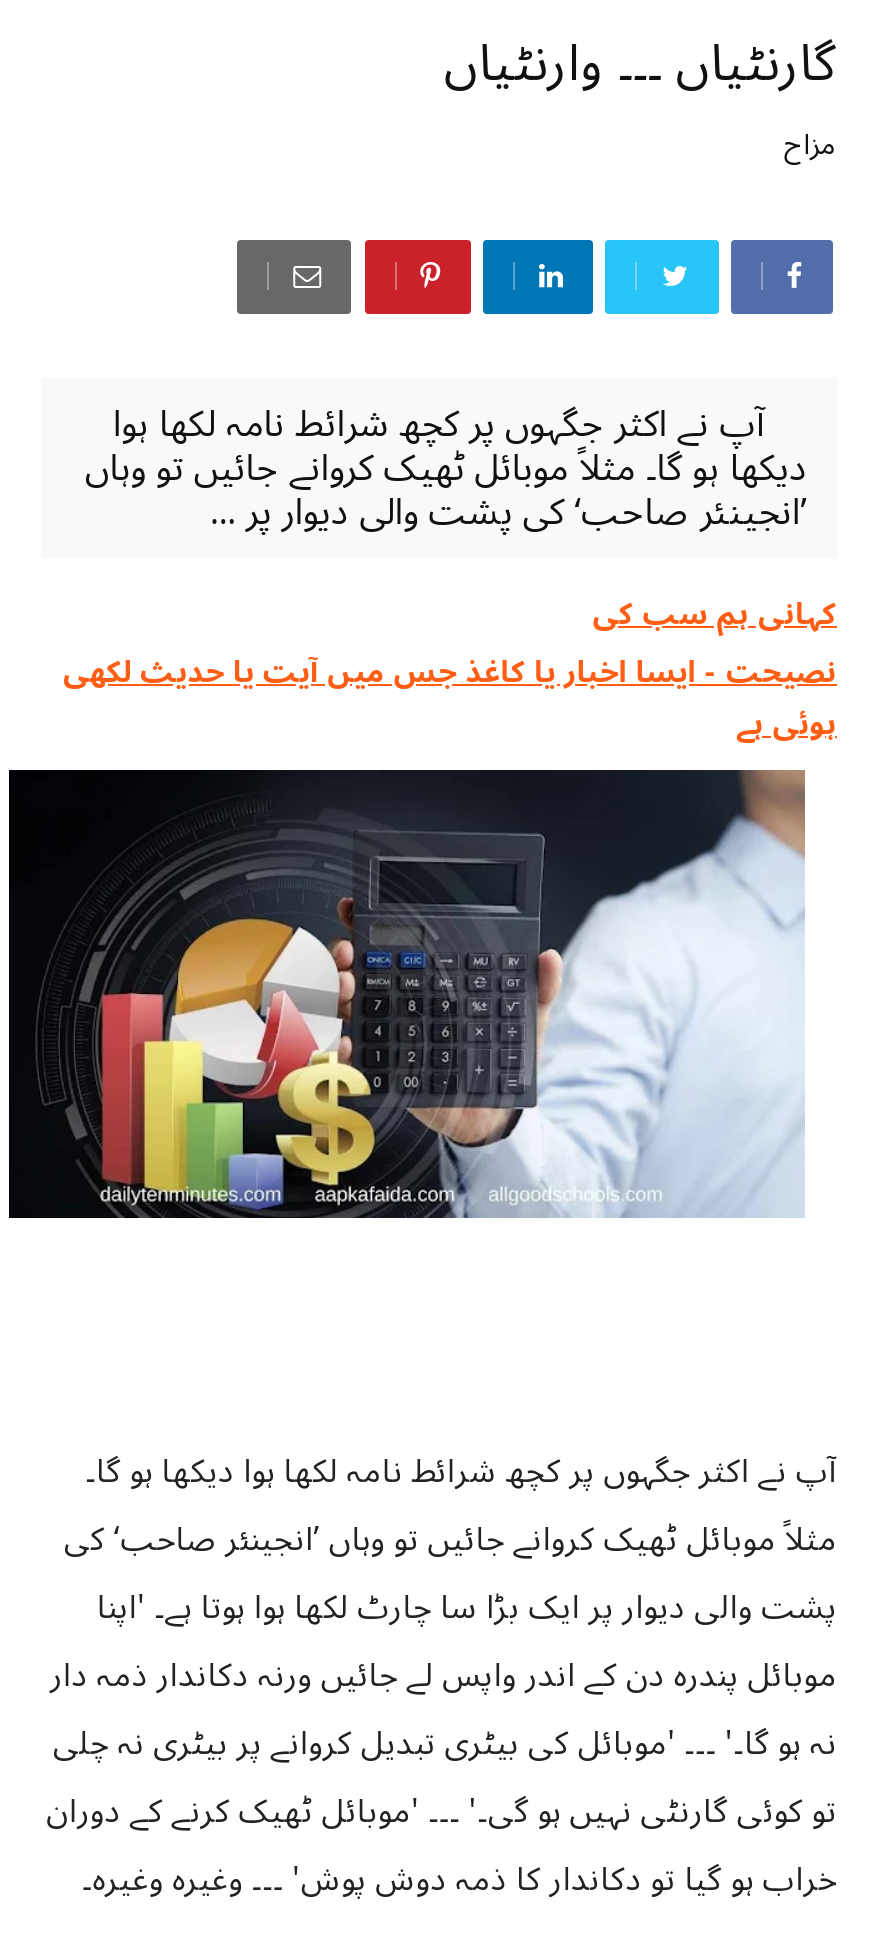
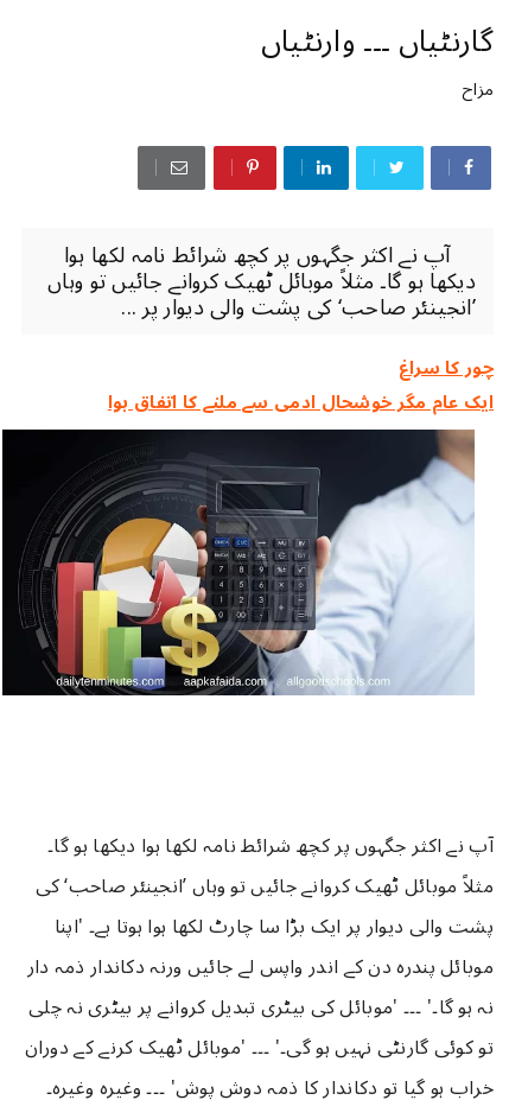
- کہانی ہم سب کی
- نصیحت - ایسا اخبار یا کاغذ جس میں آیت یا حدیث لکھی
- ہوئی ہے
+ چور کا سراغ
+ ایک عام مگر خوشحال ادمی سے ملنے کا اتفاق ہوا
